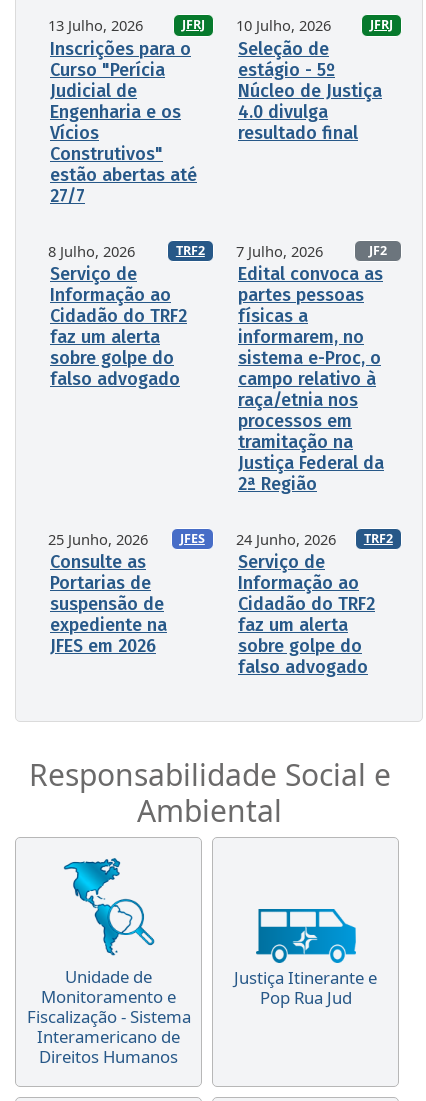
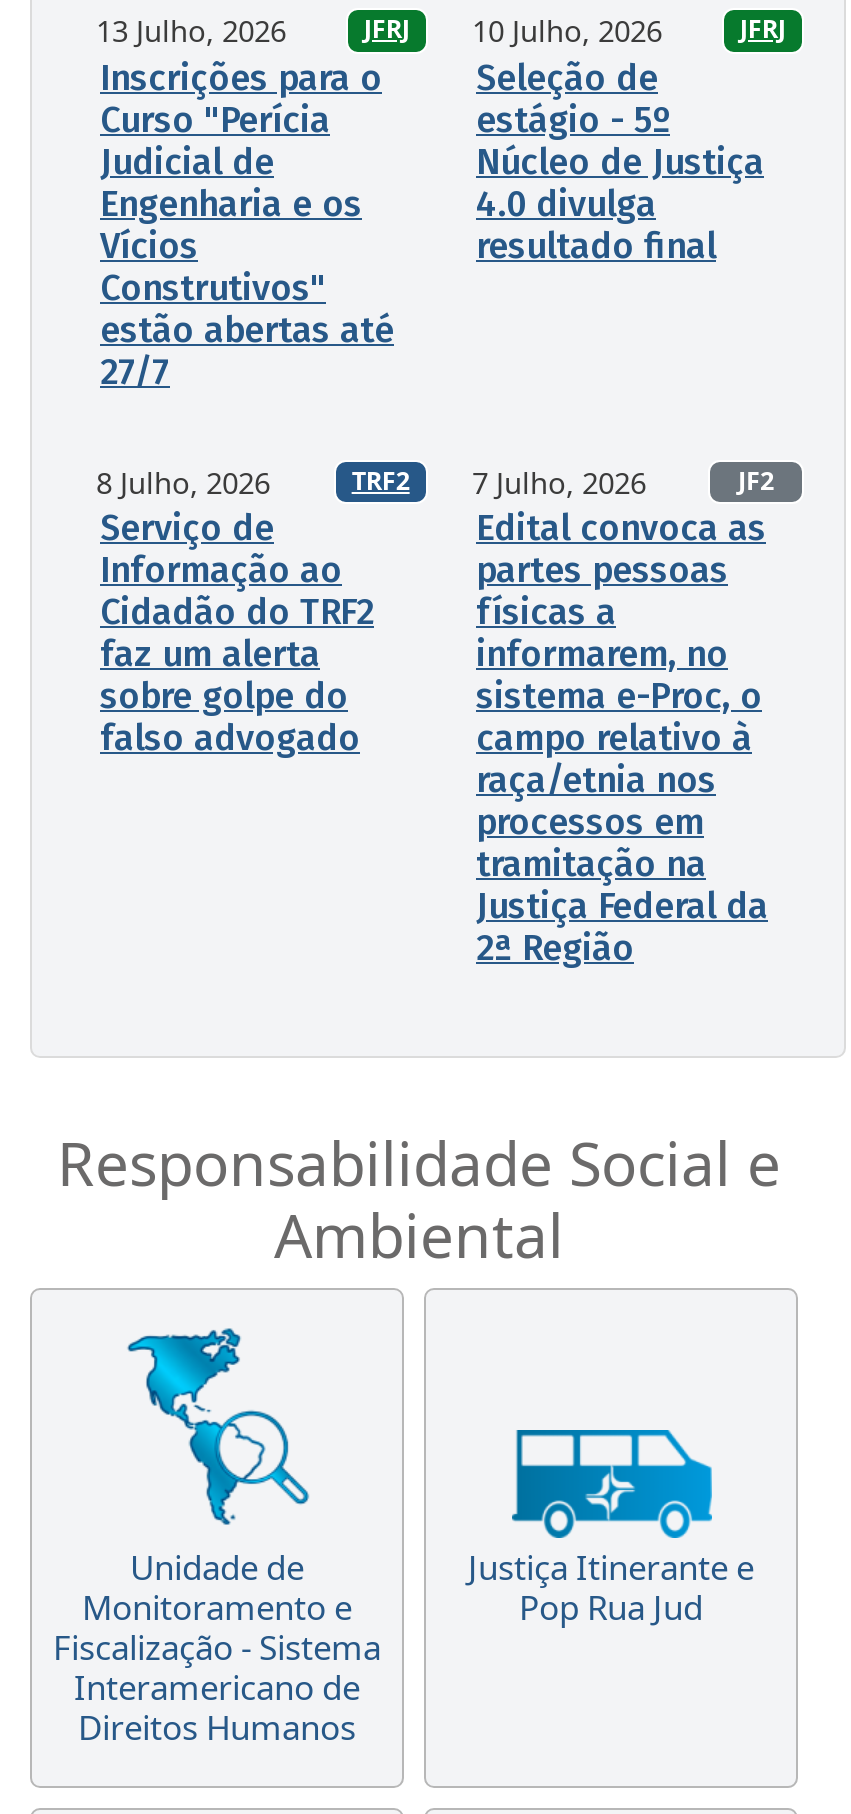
- 25 Junho, 2026
- JFES
- Consulte as
- Portarias de
- suspensão de
- expediente na
- JFES em 2026

- 24 Junho, 2026
- TRF2
- Serviço de
- Informação ao
- Cidadão do TRF2
- faz um alerta
- sobre golpe do
- falso advogado
